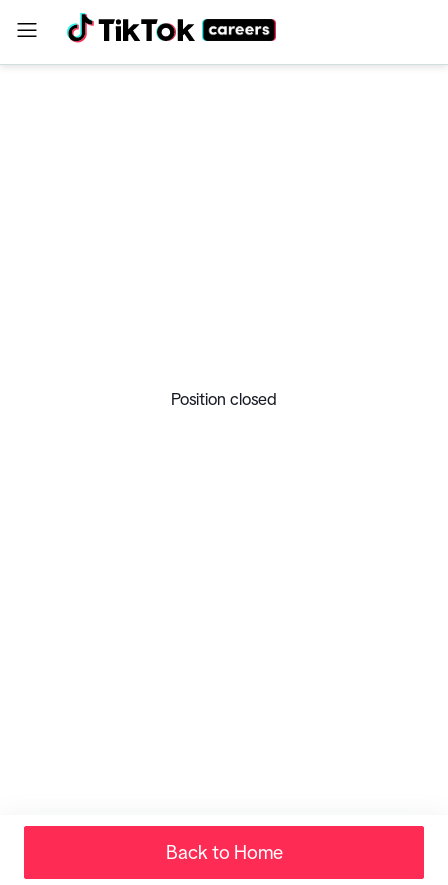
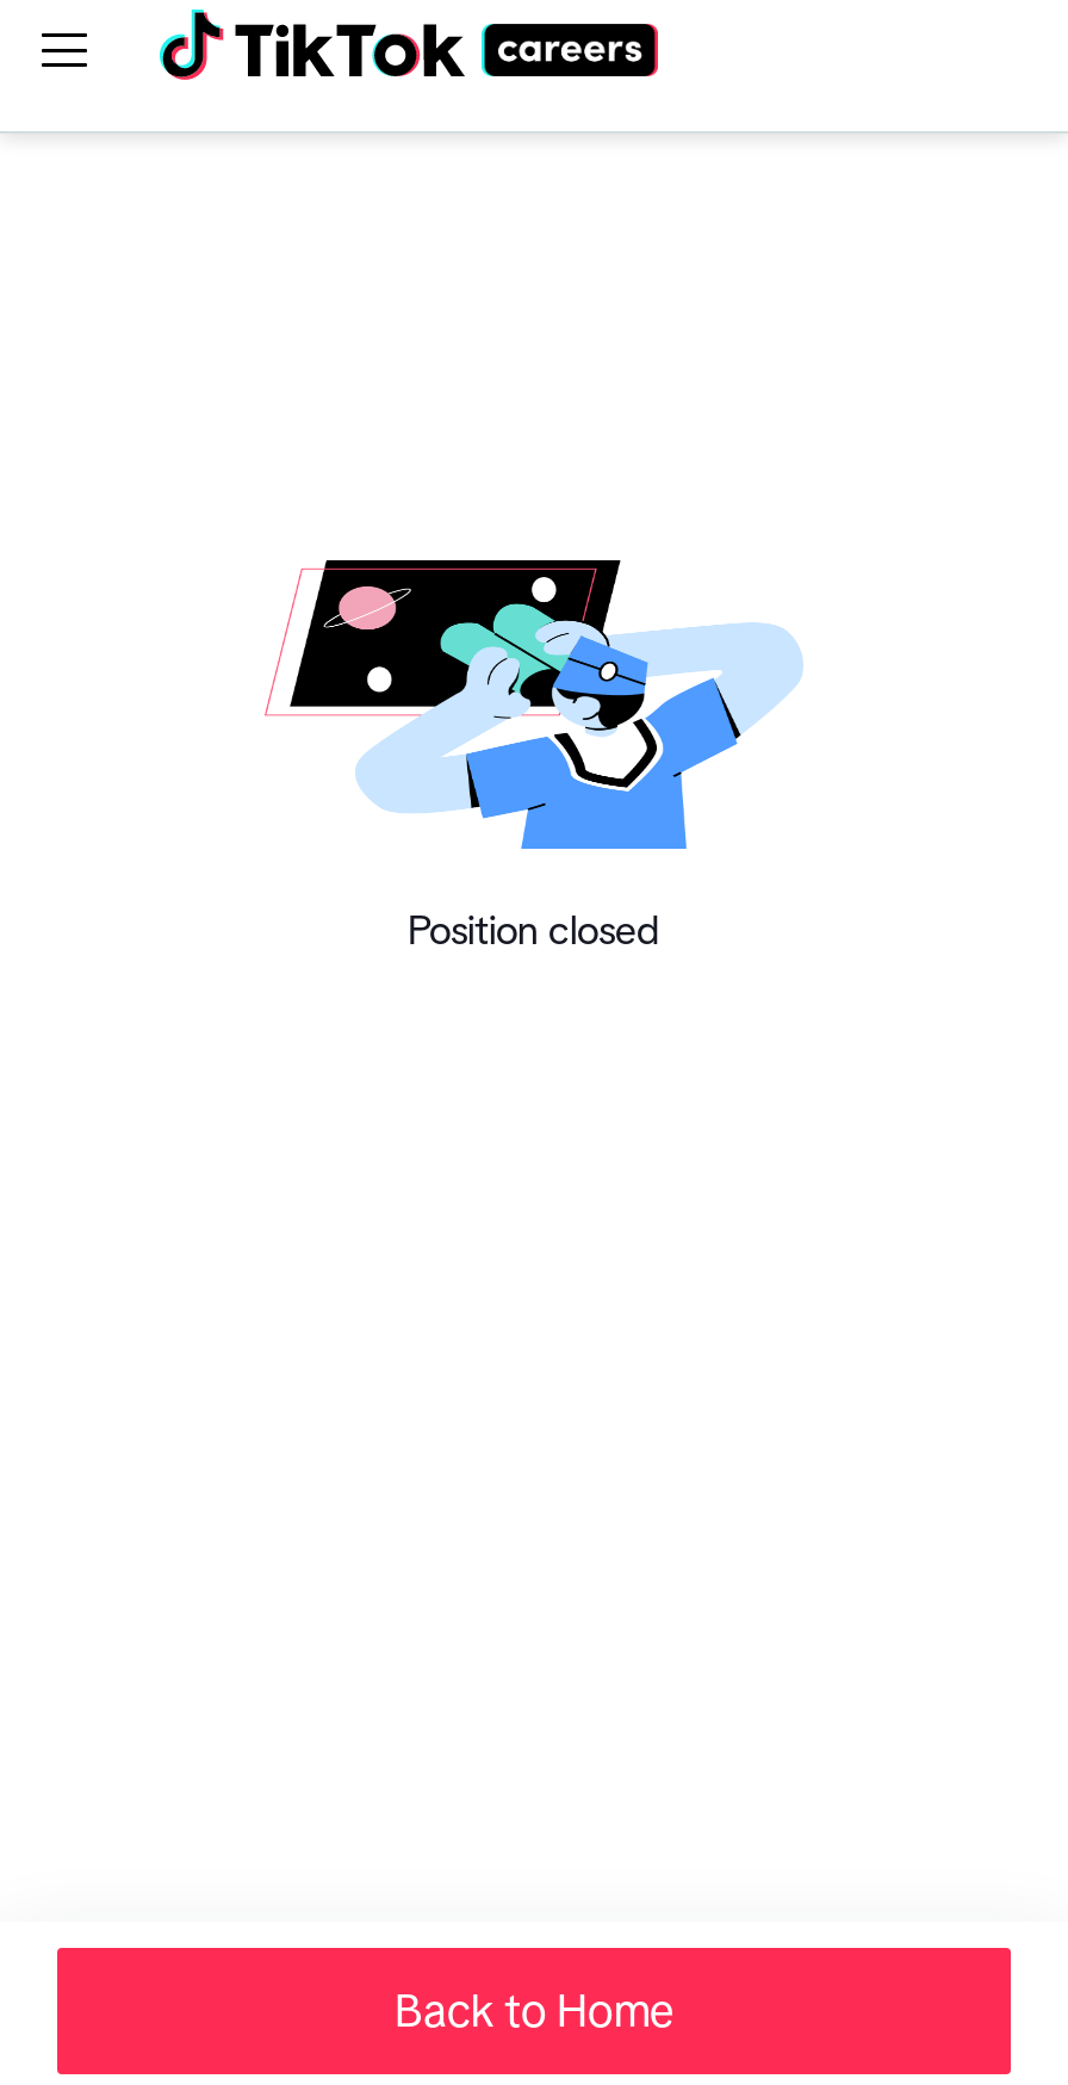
+ [image]
